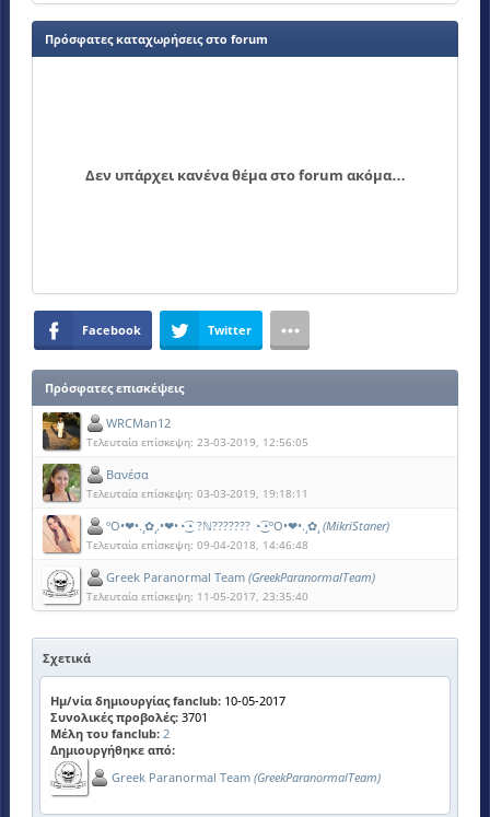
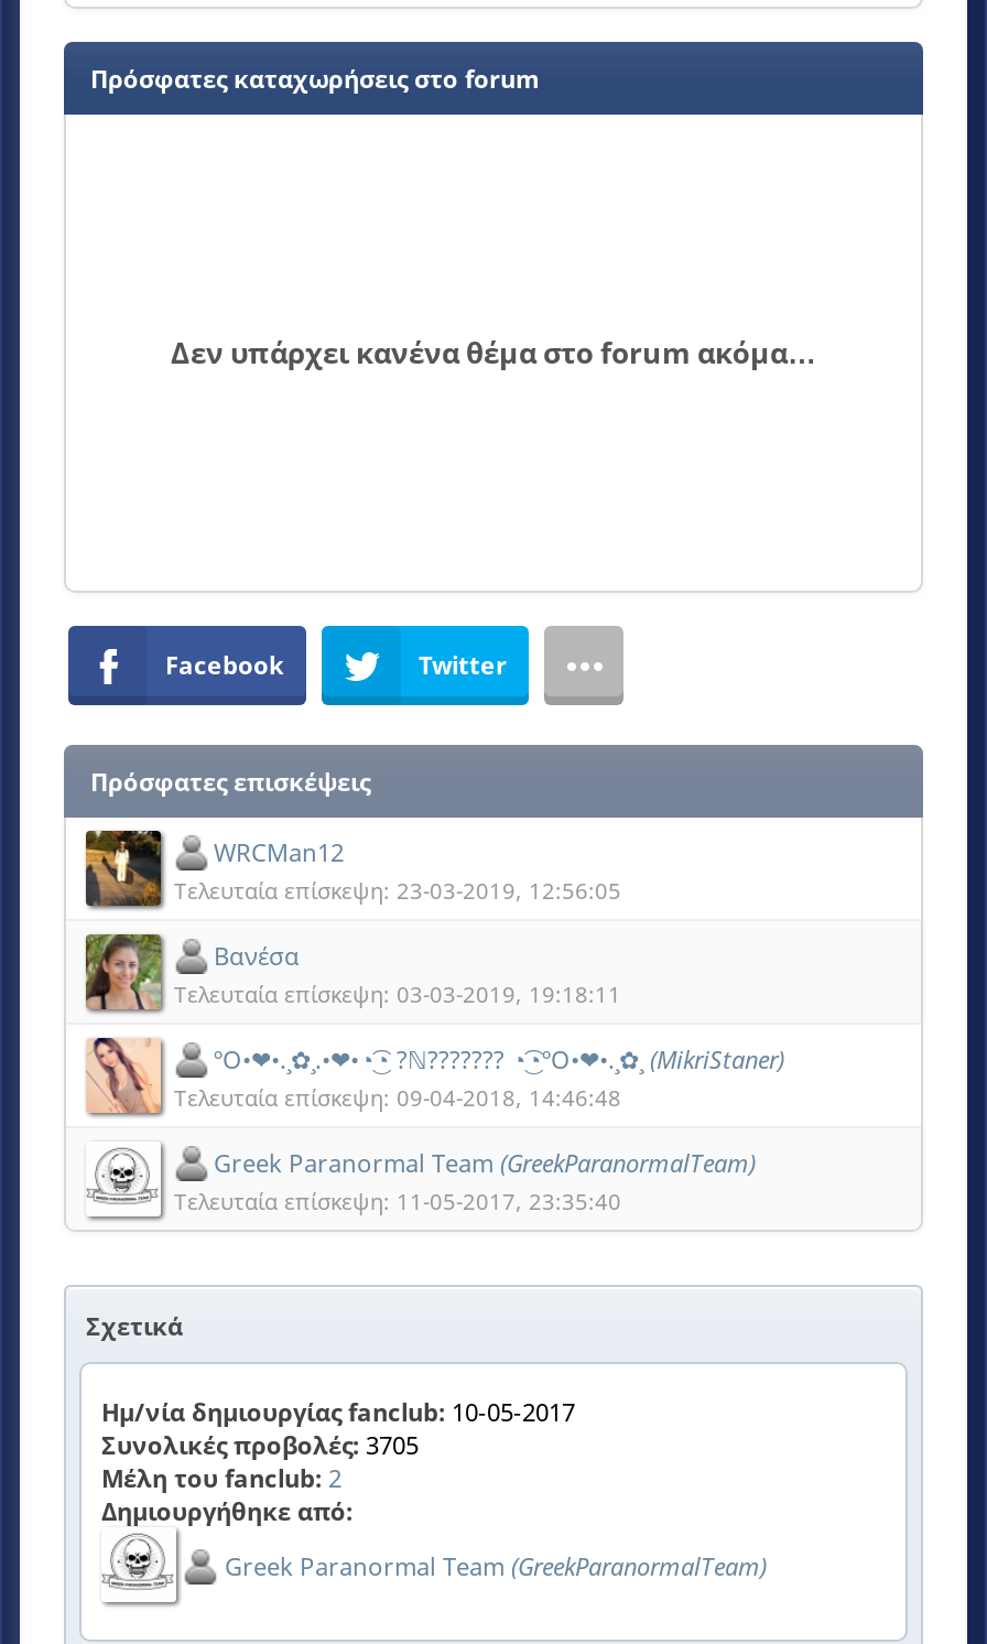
- Συνολικές προβολές: 3701
+ Συνολικές προβολές: 3705
